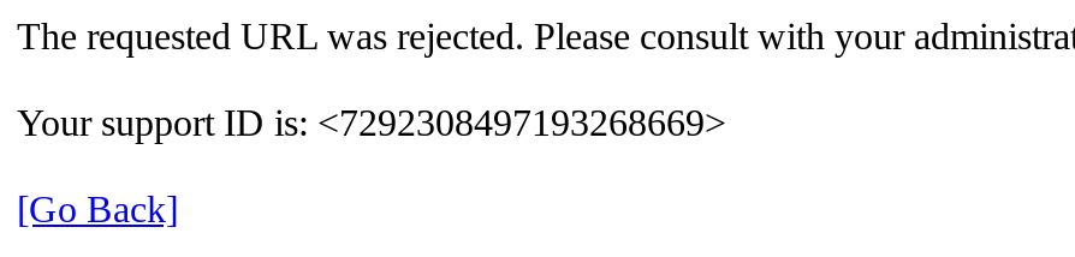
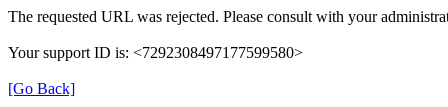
- Your support ID is: <7292308497193268669>
+ Your support ID is: <7292308497177599580>
